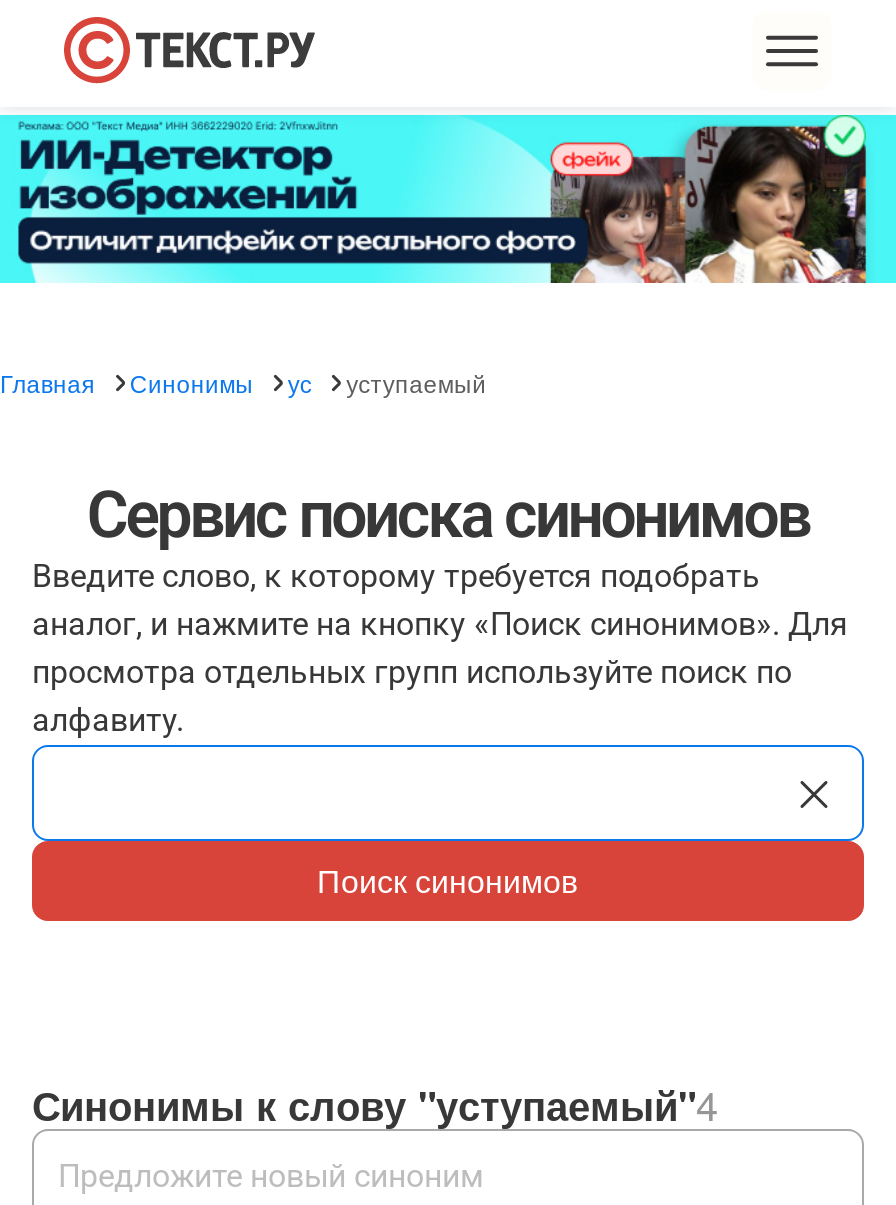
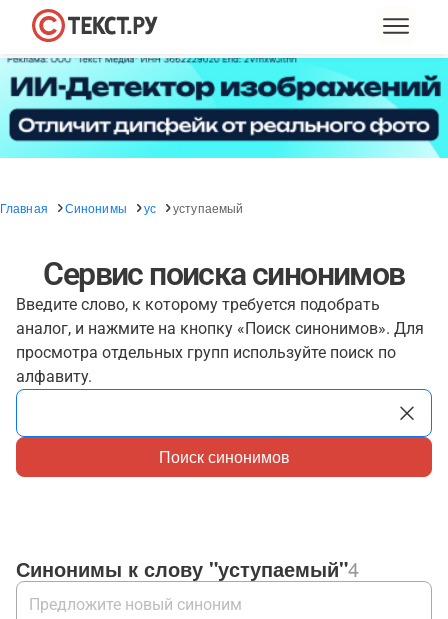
- [image]
+ [image]
